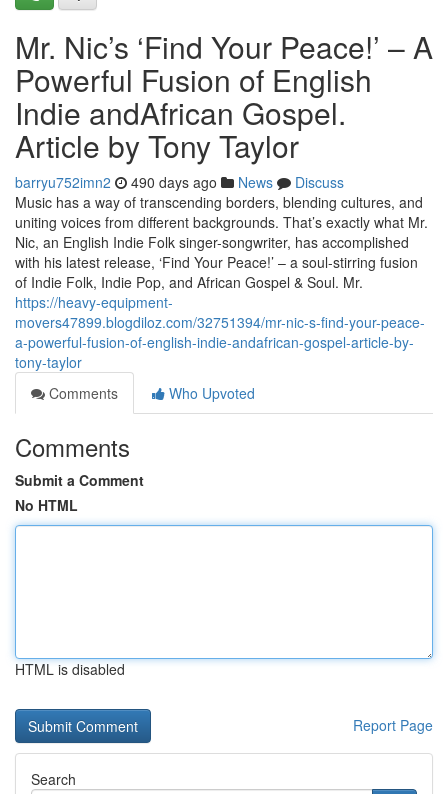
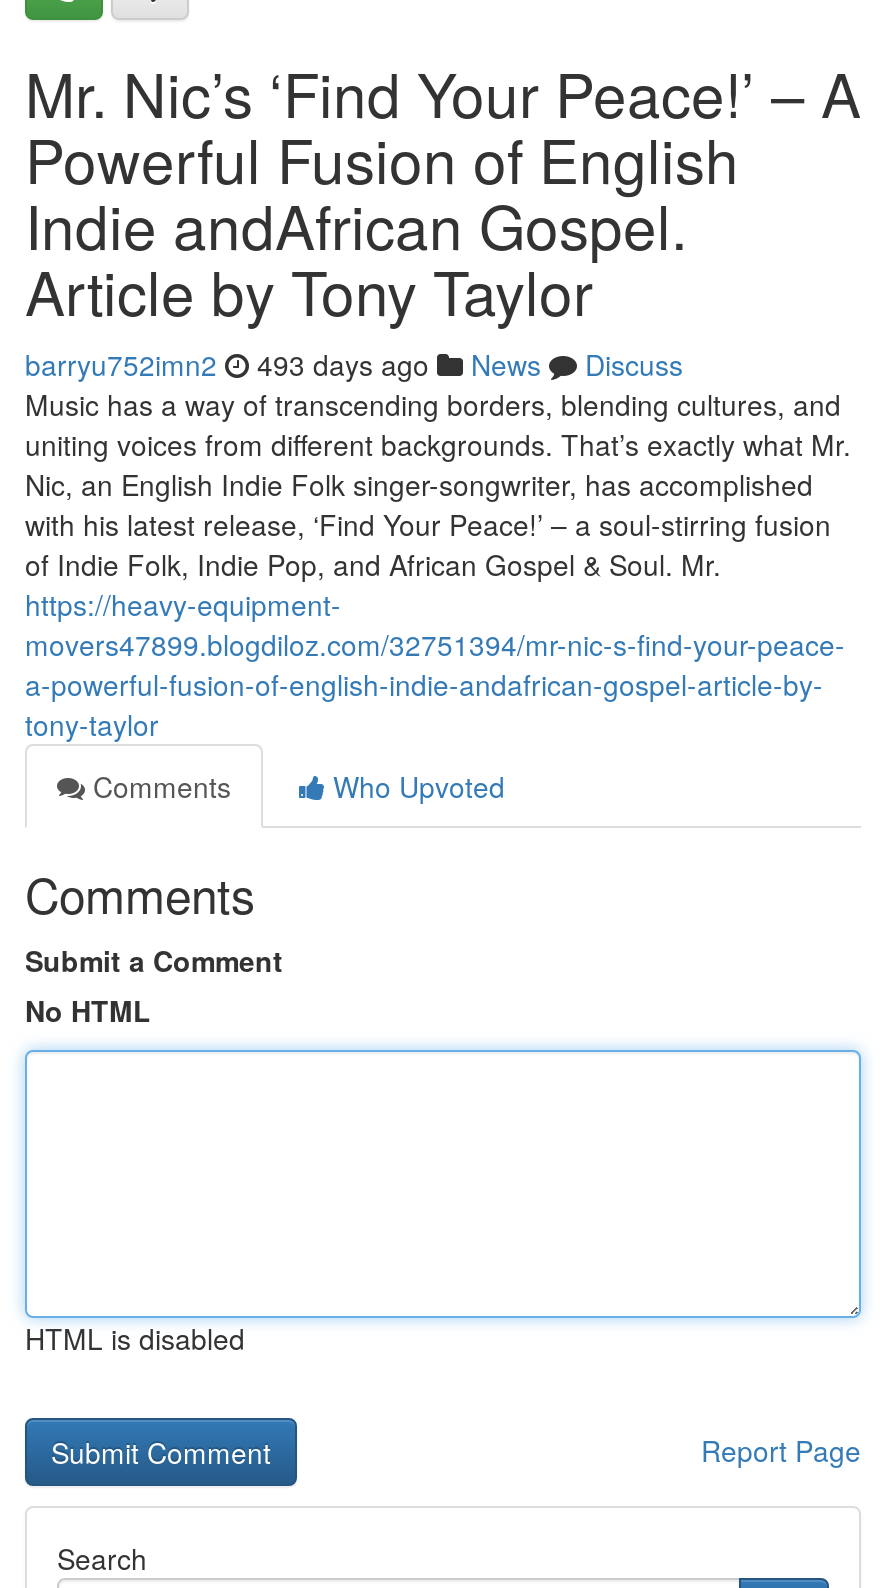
- barryu752imn2 490 days ago News Discuss
+ barryu752imn2 493 days ago News Discuss
